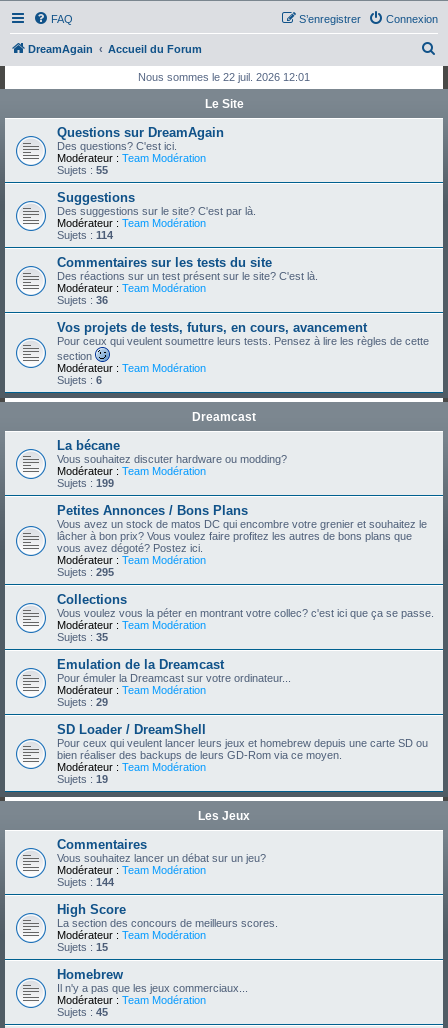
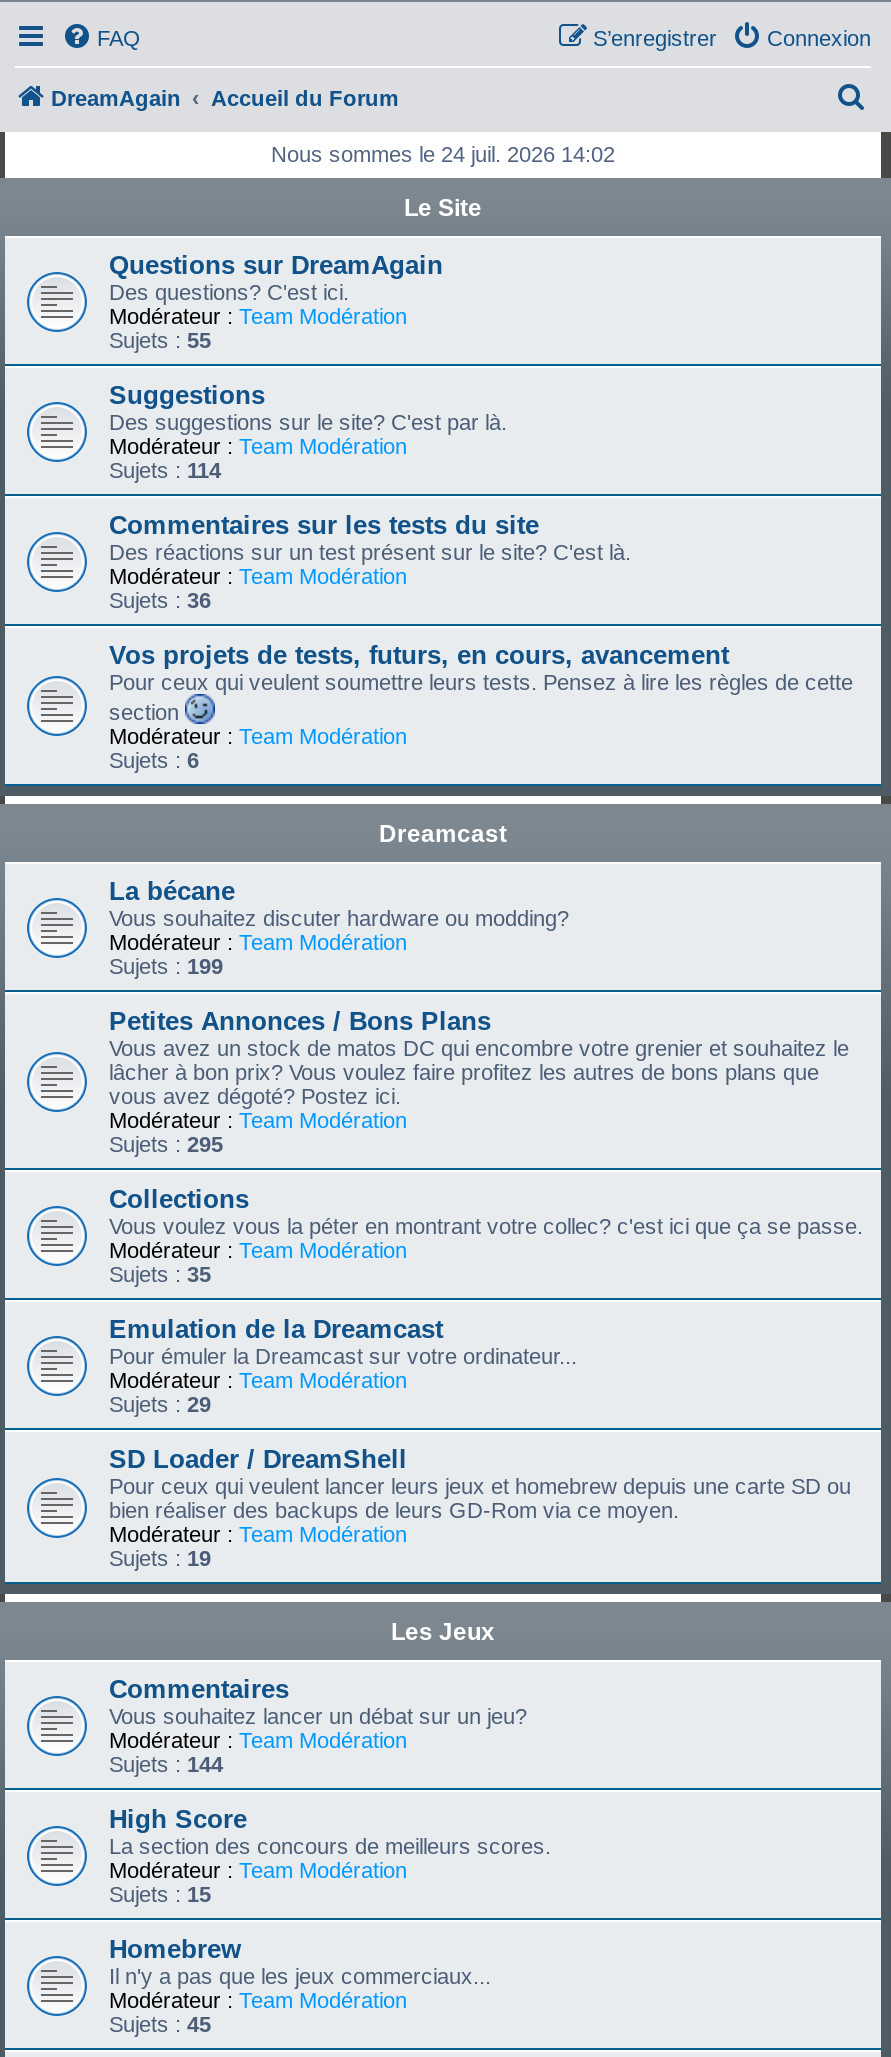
- Nous sommes le 22 juil. 2026 12:01
+ Nous sommes le 24 juil. 2026 14:02
